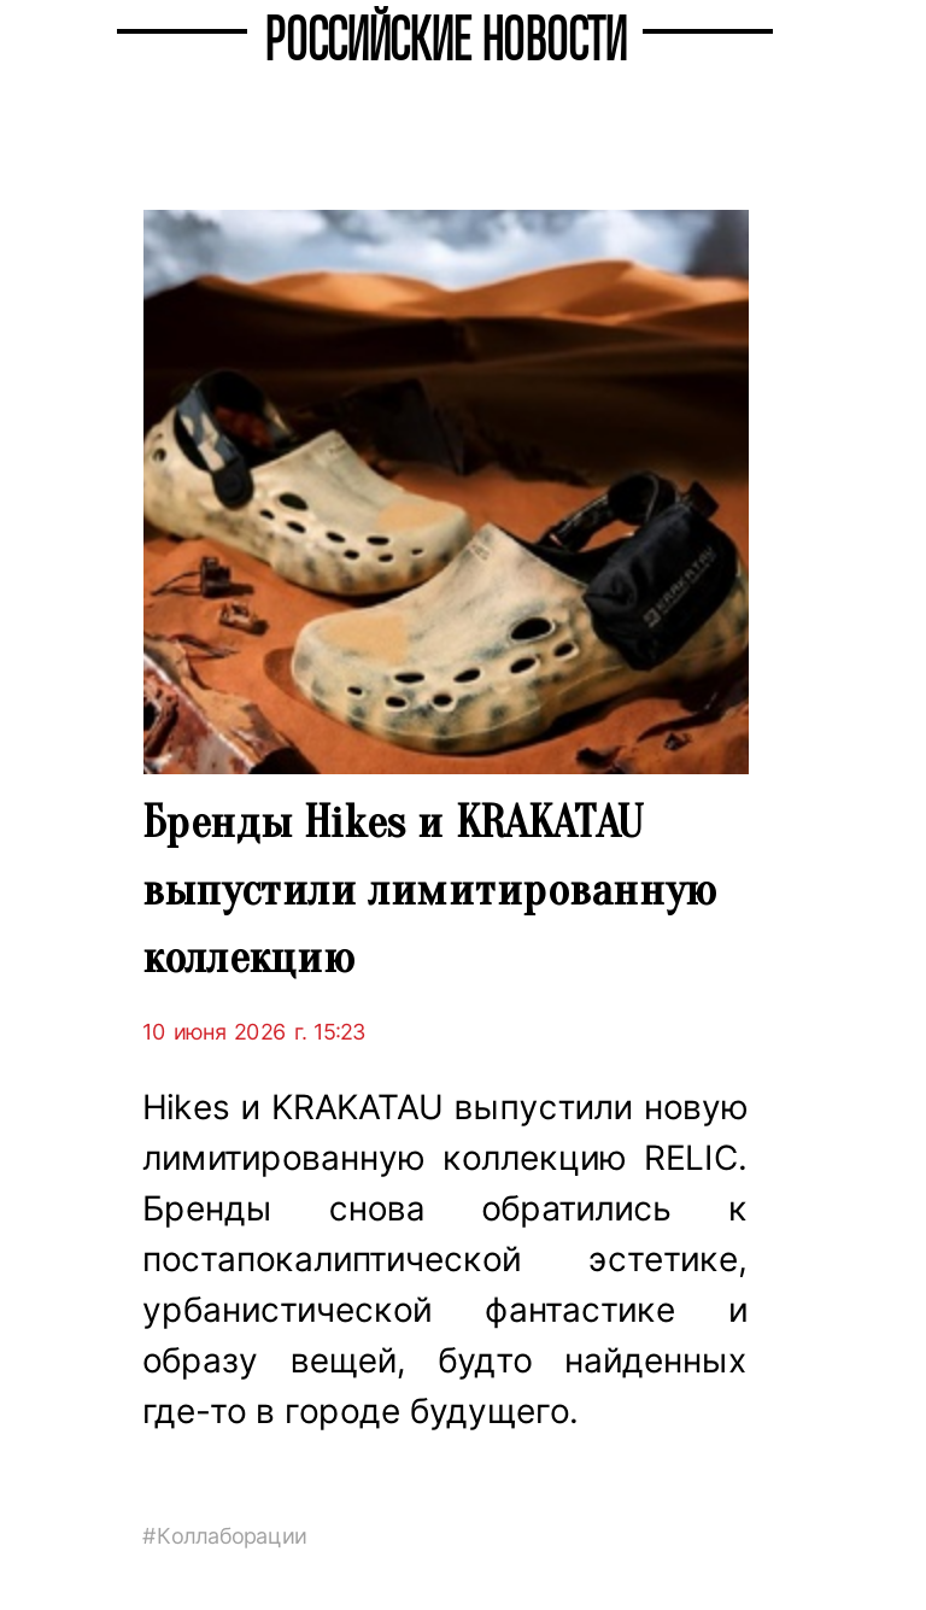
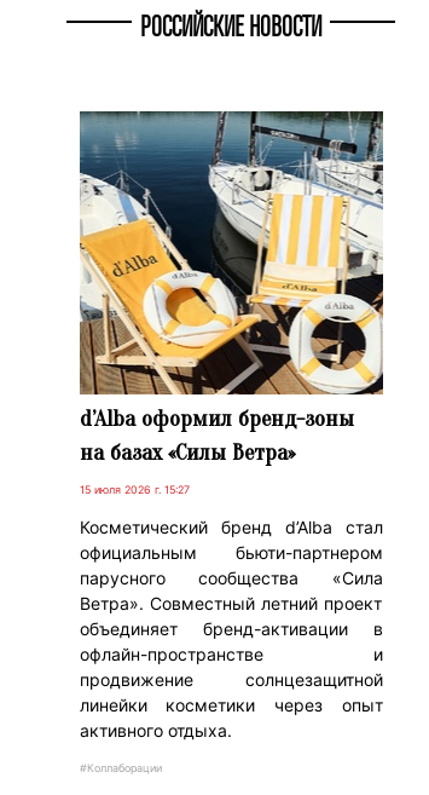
- [image]
- Бренды Hikes и KRAKATAU
- выпустили лимитированную
- коллекцию
+ [image]
+ d’Alba оформил бренд-зоны
+ на базах «Силы Ветра»

- 10 июня 2026 г. 15:23
+ 15 июля 2026 г. 15:27

- Hikes и KRAKATAU выпустили новую
- лимитированную коллекцию RELIC.
- Бренды снова обратились к
- постапокалиптической эстетике,
- урбанистической фантастике и
- образу вещей, будто найденных
- где-то в городе будущего.
+ Косметический бренд d’Alba стал
+ официальным бьюти-партнером
+ парусного сообщества «Сила
+ Ветра». Совместный летний проект
+ объединяет бренд-активации в
+ офлайн-пространстве и
+ продвижение солнцезащитной
+ линейки косметики через опыт
+ активного отдыха.
